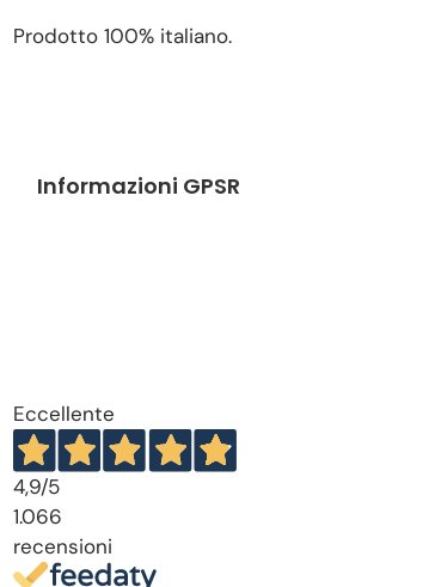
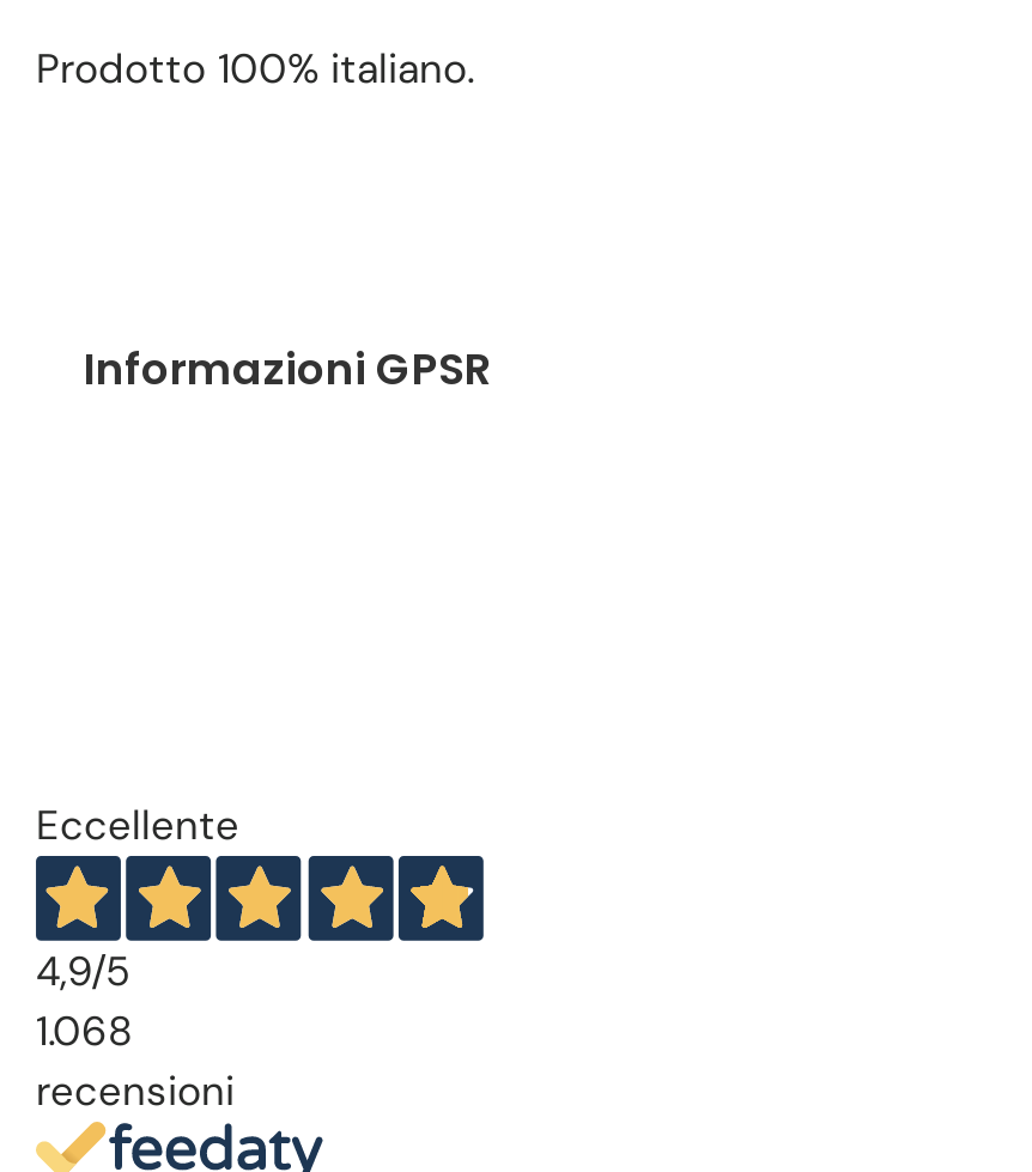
- 1.066
+ 1.068
